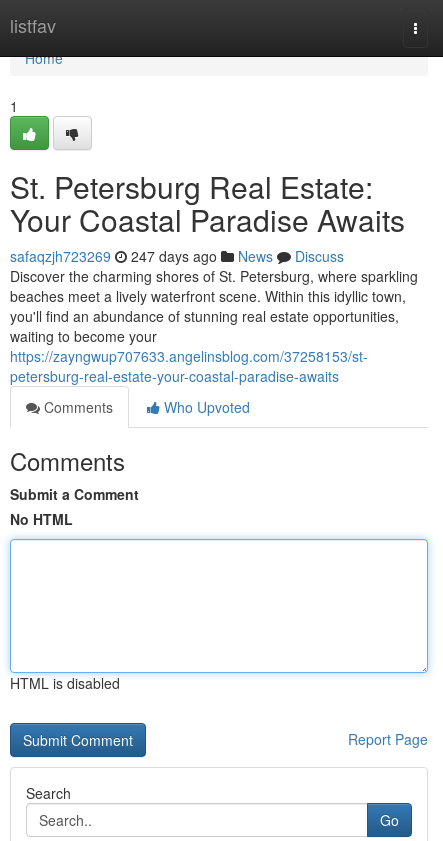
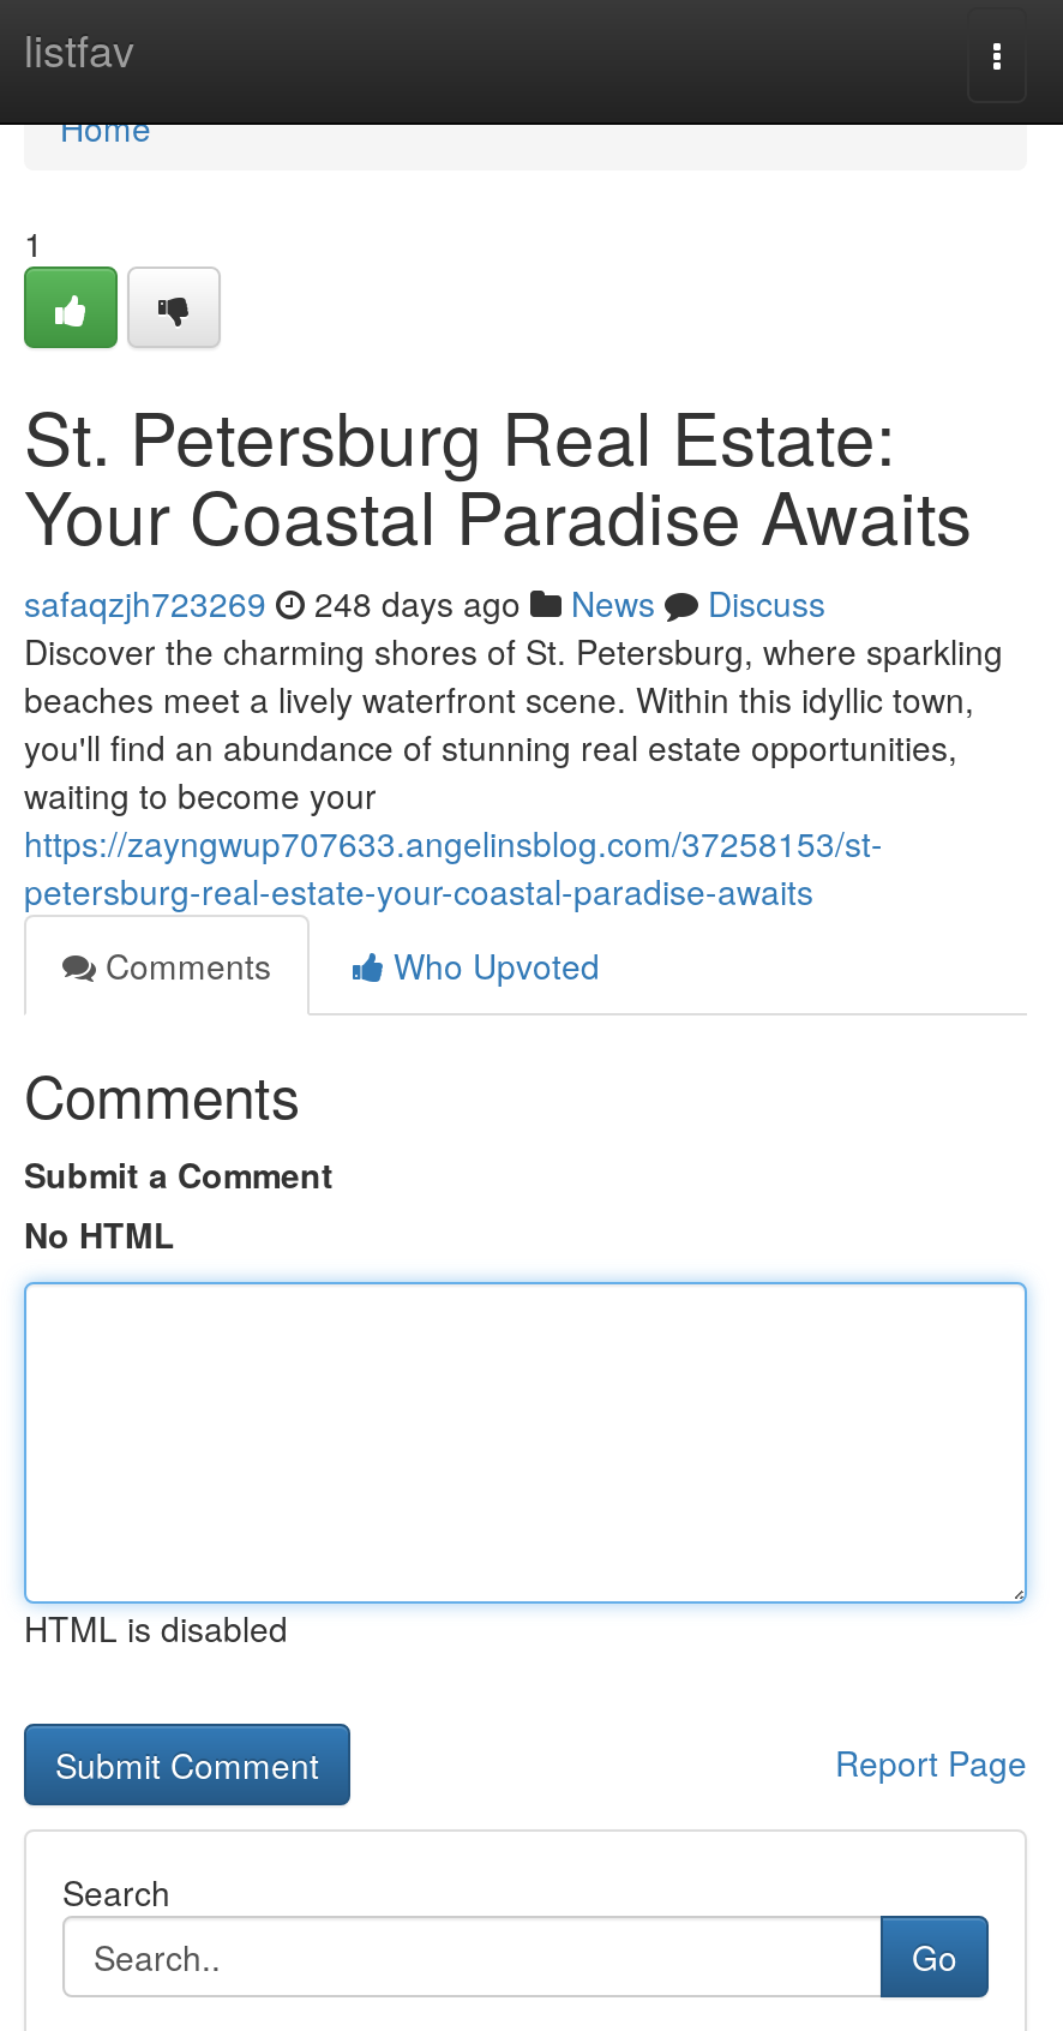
- safaqzjh723269 247 days ago News Discuss
+ safaqzjh723269 248 days ago News Discuss
